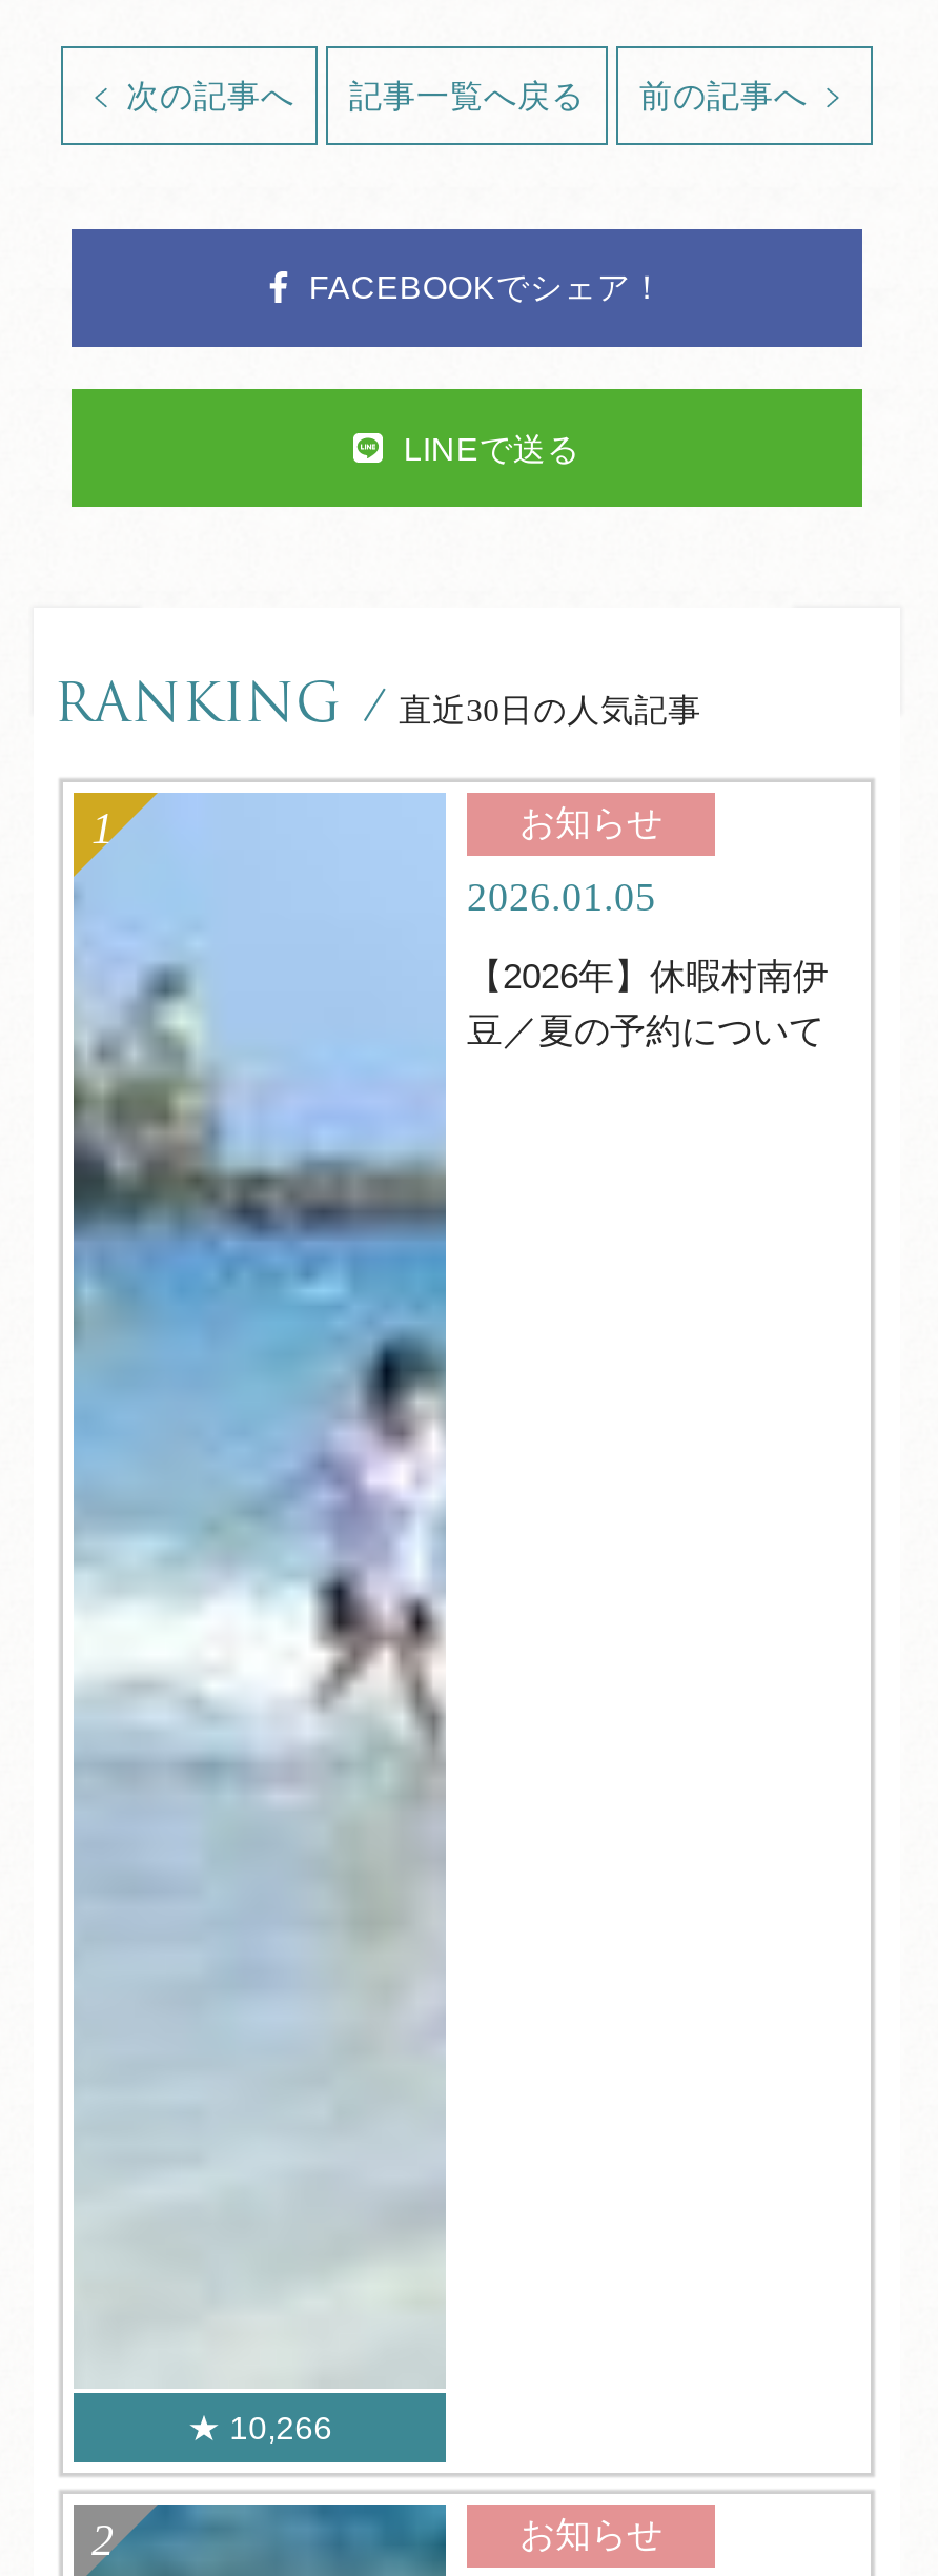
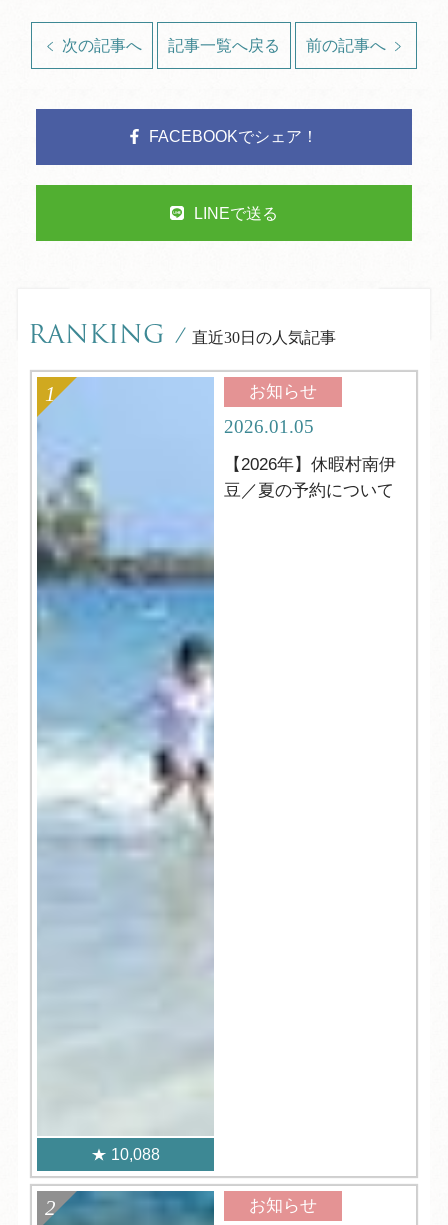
- 10,266
+ 10,088
